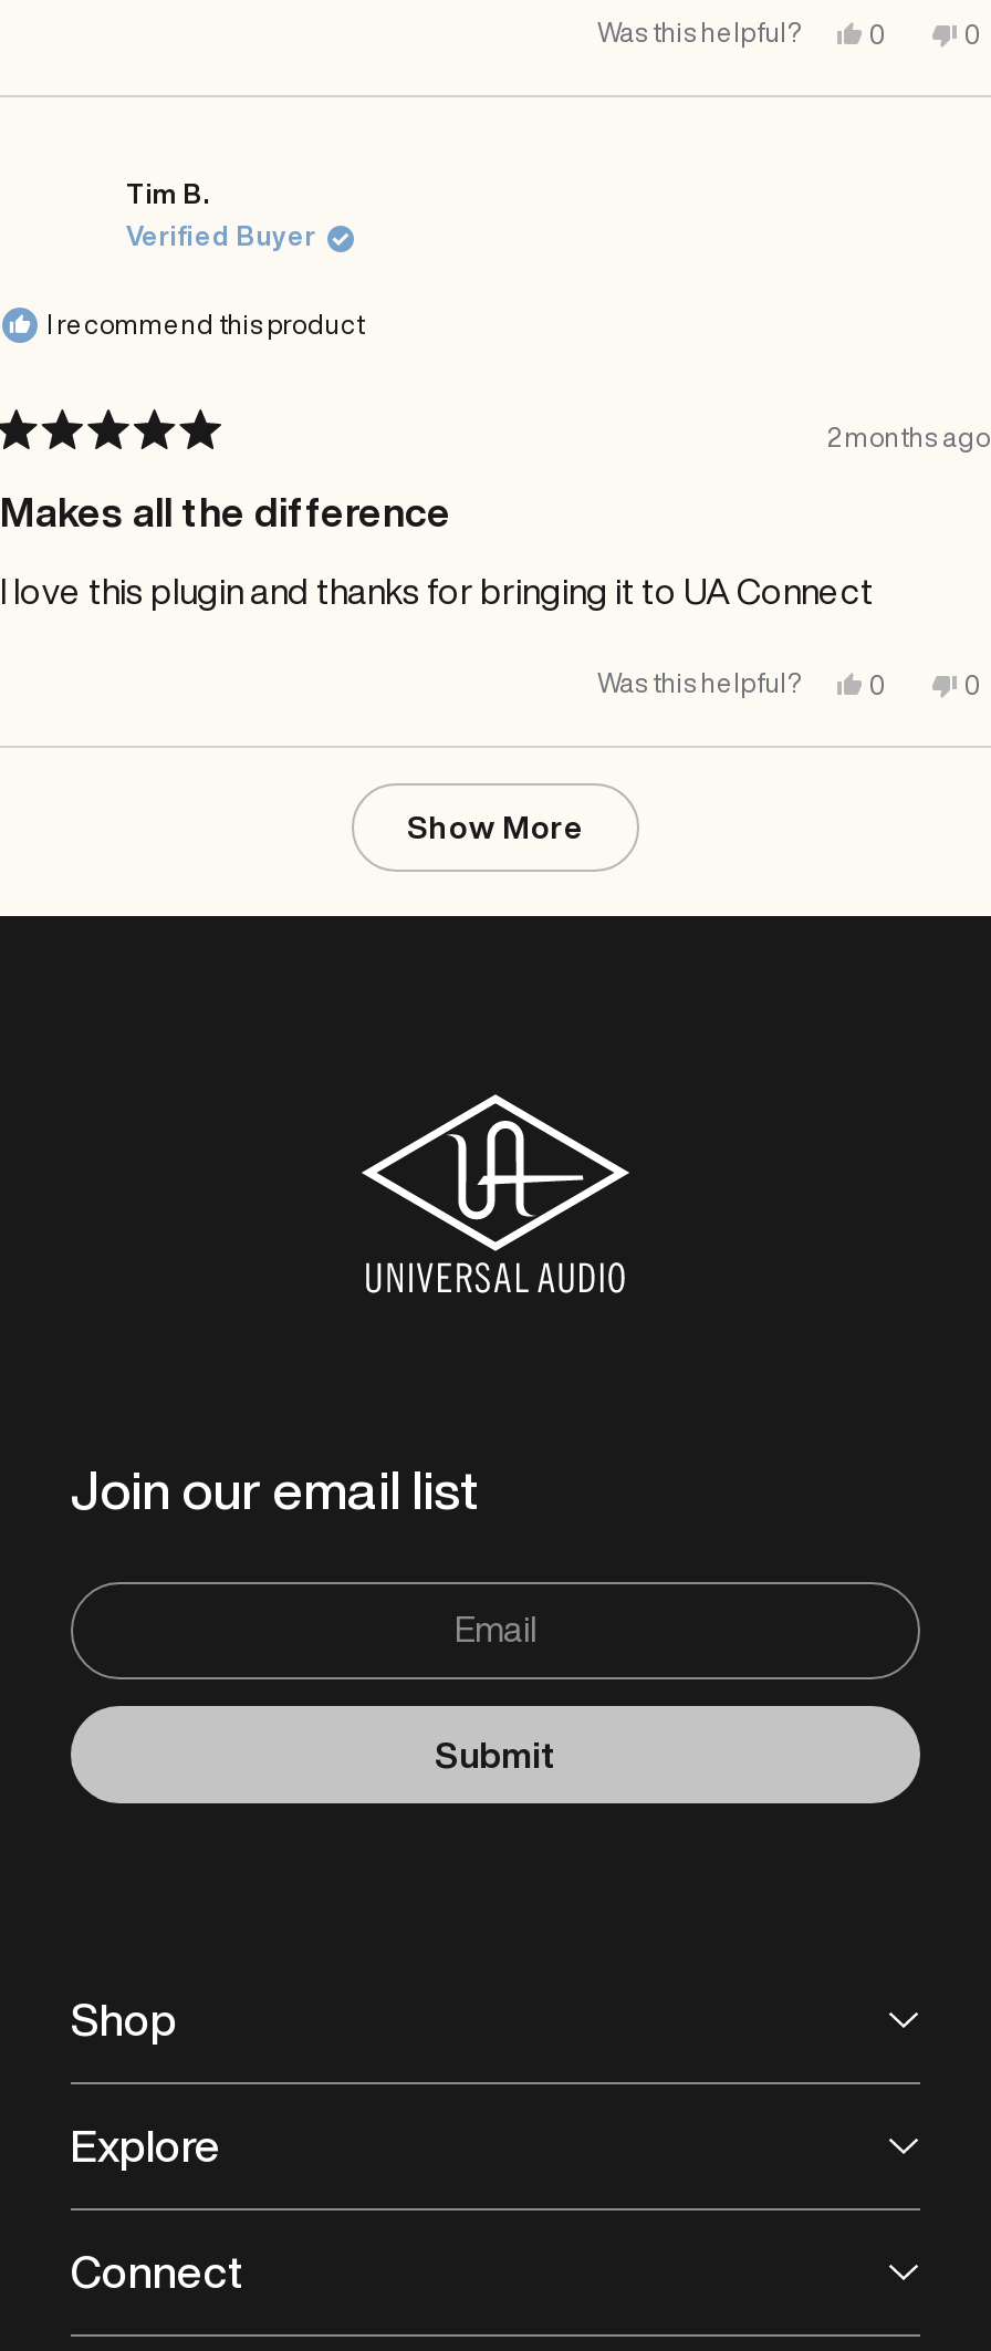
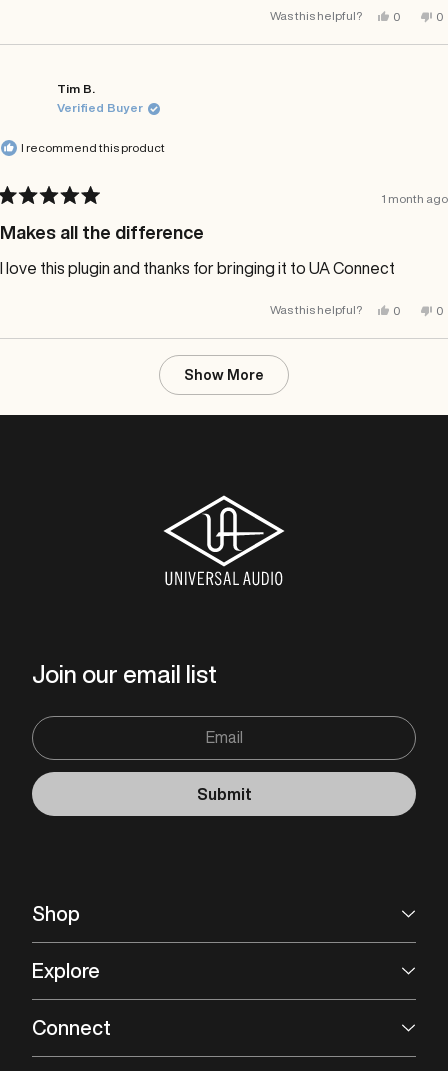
- 2 months ago
+ 1 month ago
